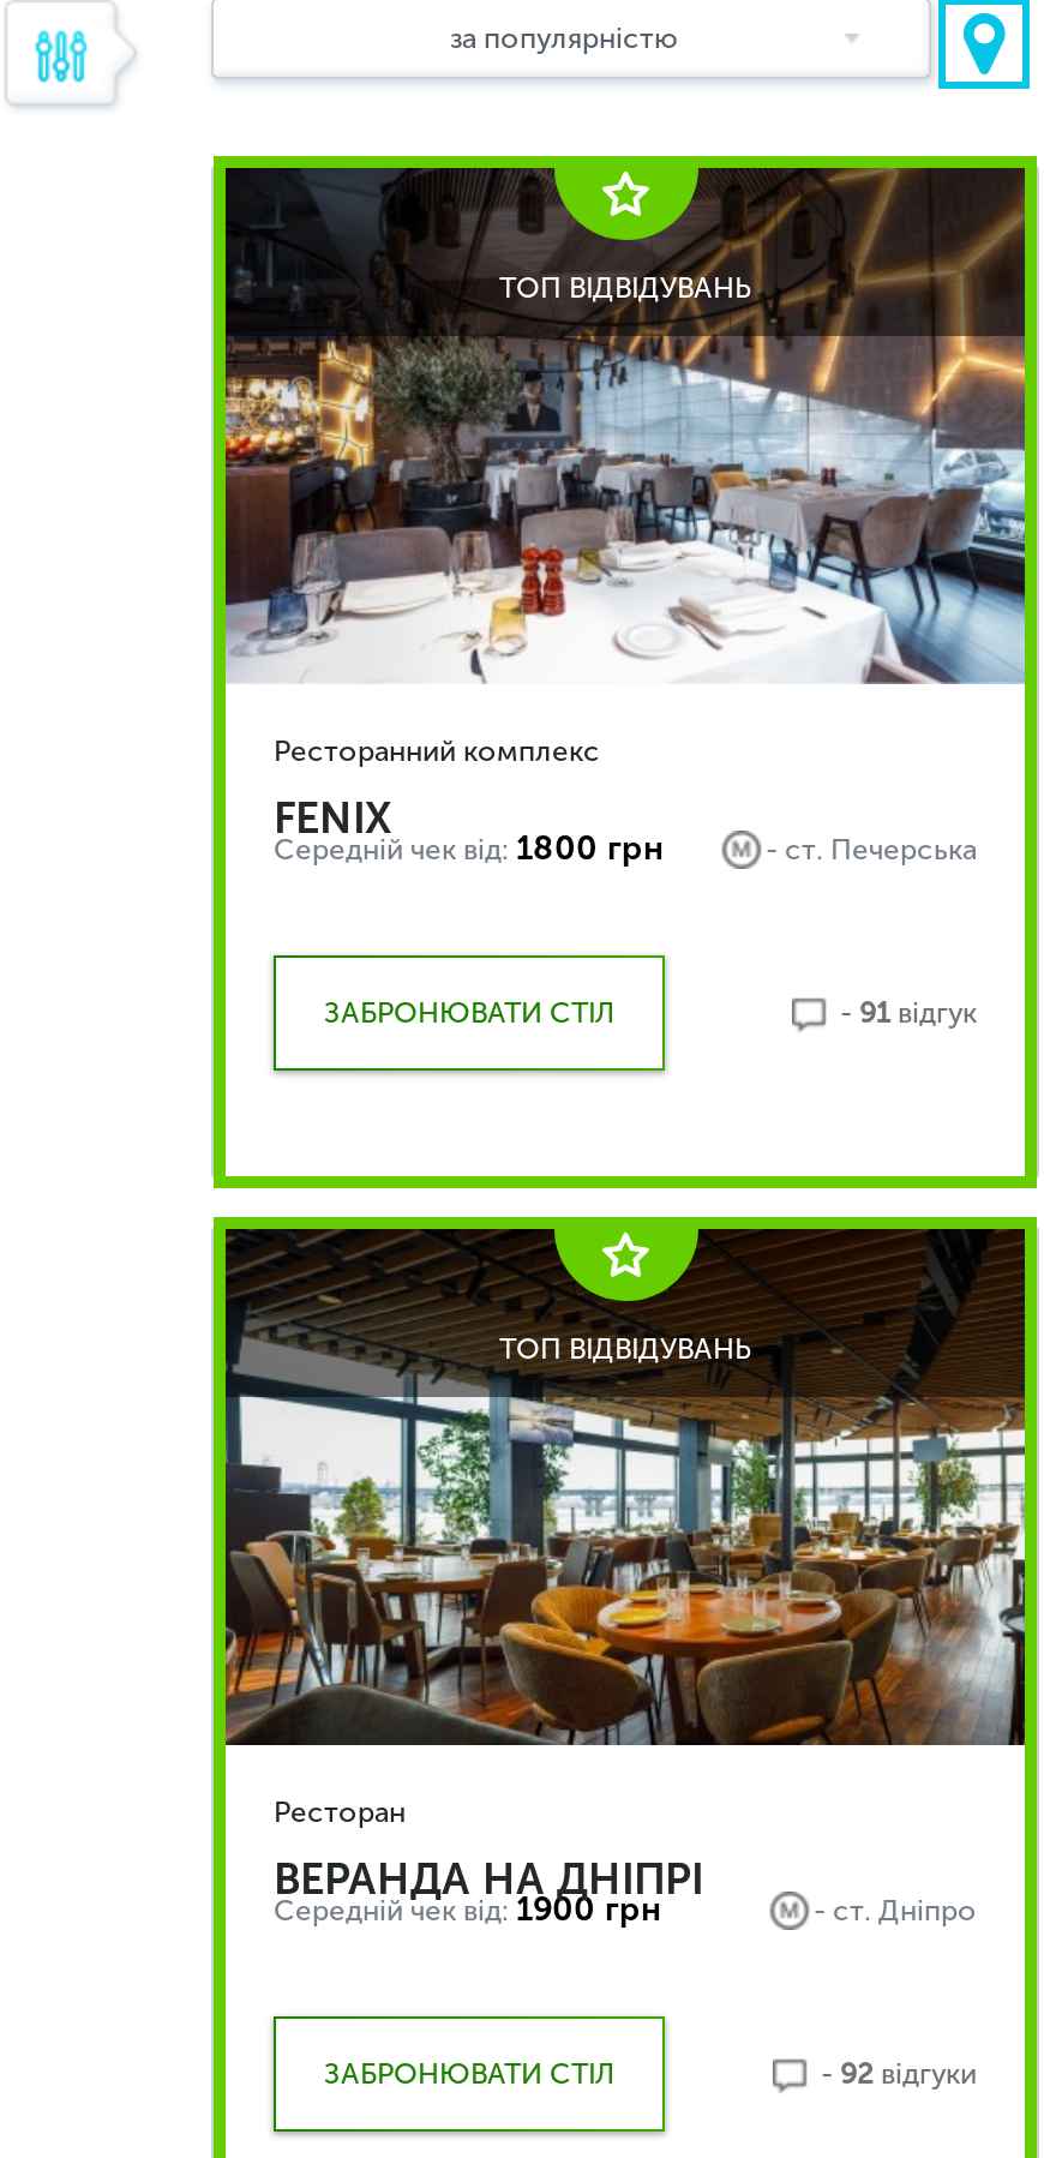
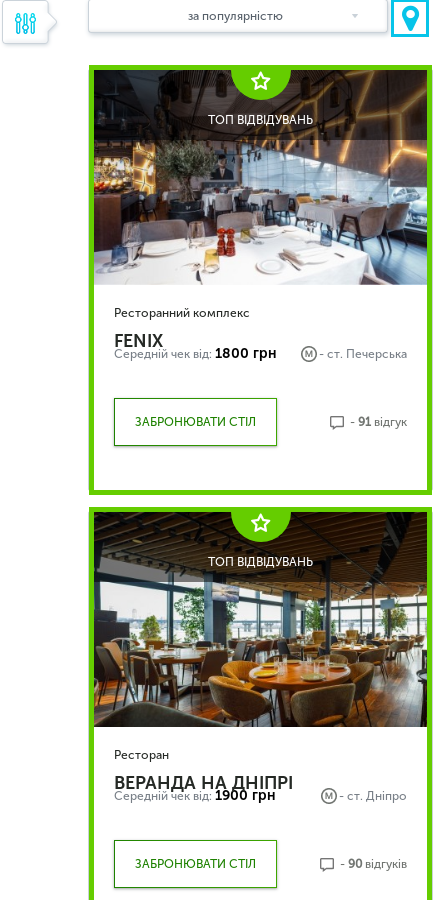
- - 92 відгуки
+ - 90 відгуків
